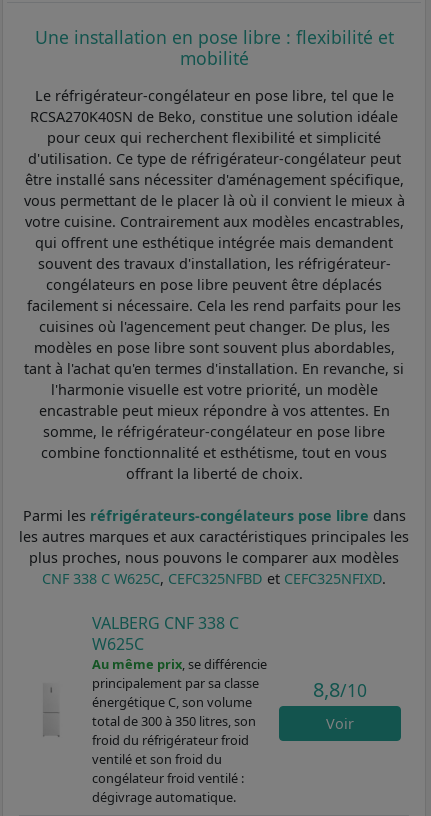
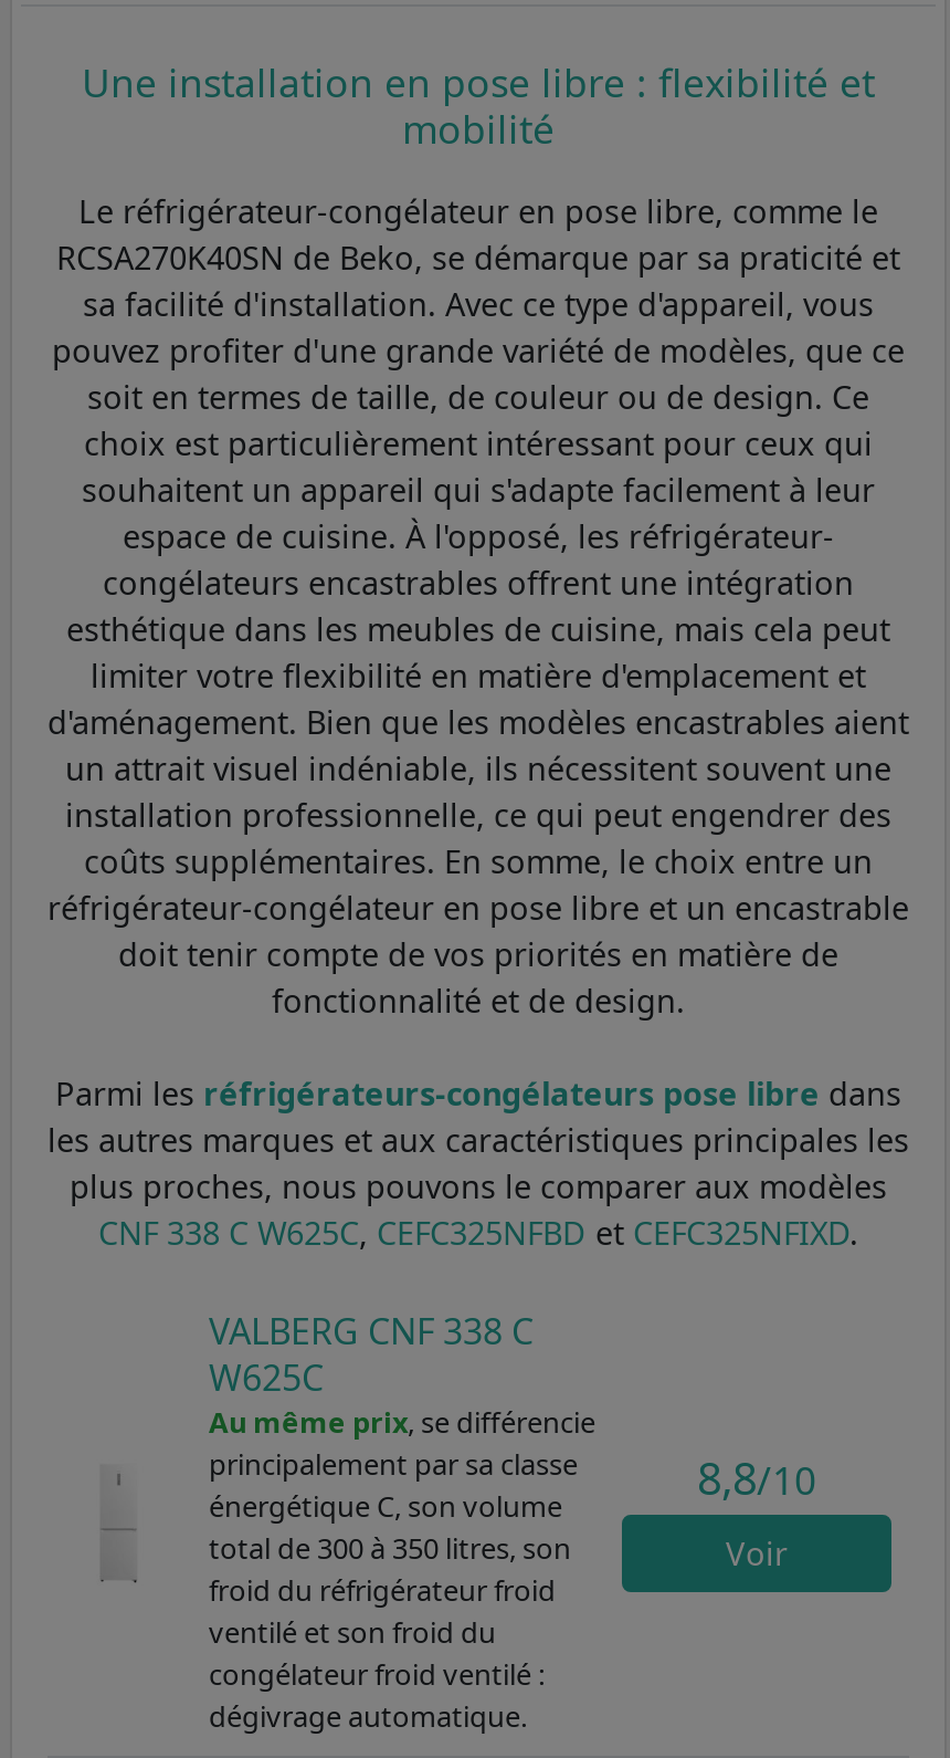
- Le réfrigérateur-congélateur en pose libre, tel que le
- RCSA270K40SN de Beko, constitue une solution idéale
- pour ceux qui recherchent flexibilité et simplicité
- d'utilisation. Ce type de réfrigérateur-congélateur peut
- être installé sans nécessiter d'aménagement spécifique,
- vous permettant de le placer là où il convient le mieux à
- votre cuisine. Contrairement aux modèles encastrables,
- qui offrent une esthétique intégrée mais demandent
- souvent des travaux d'installation, les réfrigérateur-
- congélateurs en pose libre peuvent être déplacés
- facilement si nécessaire. Cela les rend parfaits pour les
- cuisines où l'agencement peut changer. De plus, les
- modèles en pose libre sont souvent plus abordables,
- tant à l'achat qu'en termes d'installation. En revanche, si
- l'harmonie visuelle est votre priorité, un modèle
- encastrable peut mieux répondre à vos attentes. En
- somme, le réfrigérateur-congélateur en pose libre
- combine fonctionnalité et esthétisme, tout en vous
- offrant la liberté de choix.
+ Le réfrigérateur-congélateur en pose libre, comme le
+ RCSA270K40SN de Beko, se démarque par sa praticité et
+ sa facilité d'installation. Avec ce type d'appareil, vous
+ pouvez profiter d'une grande variété de modèles, que ce
+ soit en termes de taille, de couleur ou de design. Ce
+ choix est particulièrement intéressant pour ceux qui
+ souhaitent un appareil qui s'adapte facilement à leur
+ espace de cuisine. À l'opposé, les réfrigérateur-
+ congélateurs encastrables offrent une intégration
+ esthétique dans les meubles de cuisine, mais cela peut
+ limiter votre flexibilité en matière d'emplacement et
+ d'aménagement. Bien que les modèles encastrables aient
+ un attrait visuel indéniable, ils nécessitent souvent une
+ installation professionnelle, ce qui peut engendrer des
+ coûts supplémentaires. En somme, le choix entre un
+ réfrigérateur-congélateur en pose libre et un encastrable
+ doit tenir compte de vos priorités en matière de
+ fonctionnalité et de design.
